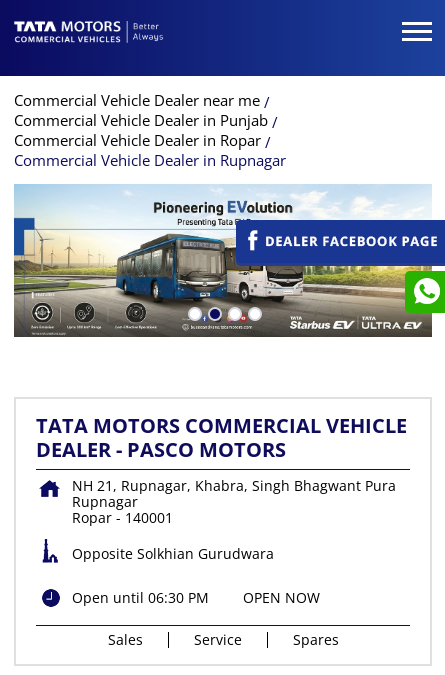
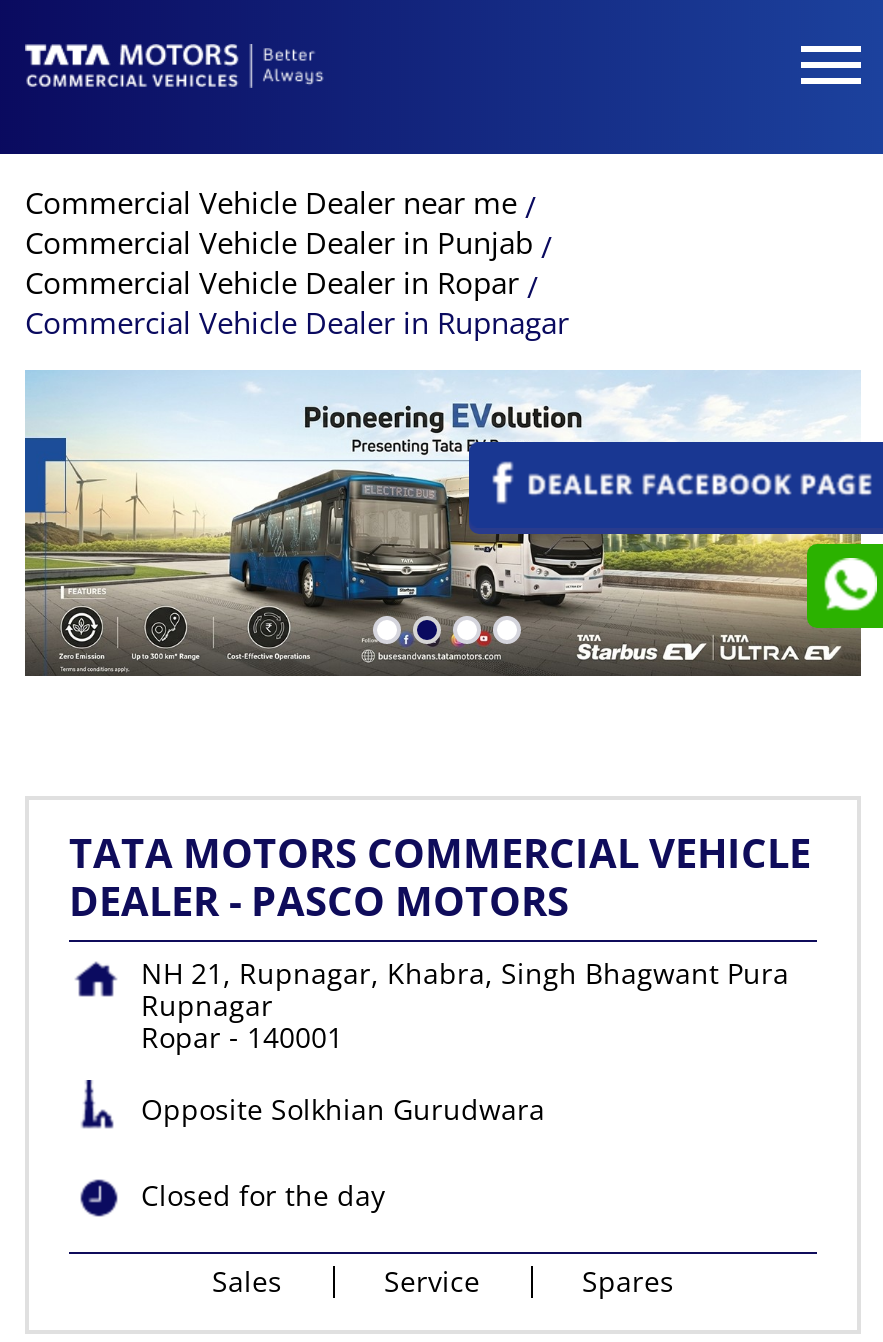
- Open until 06:30 PM
- OPEN NOW
+ Closed for the day
